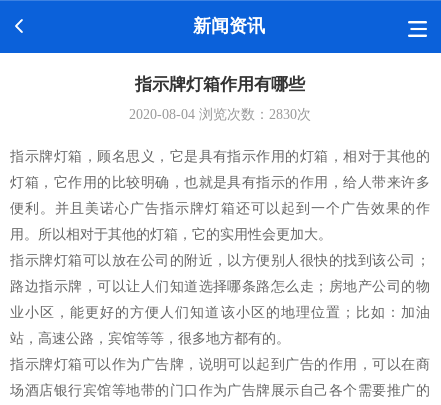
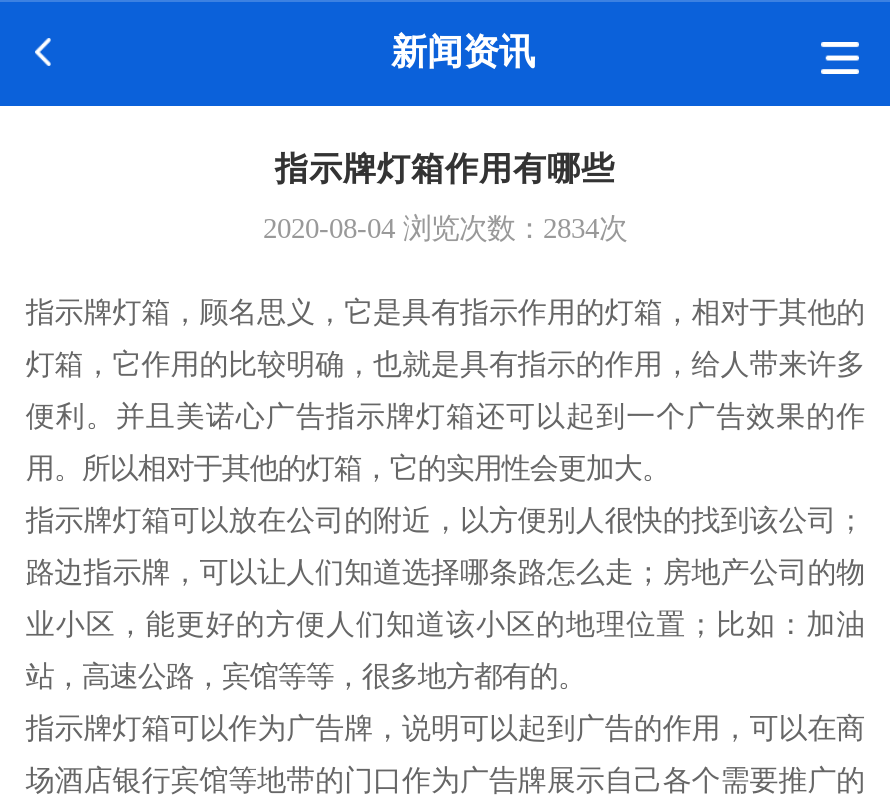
- 2020-08-04浏览次数：2830次
+ 2020-08-04浏览次数：2834次
